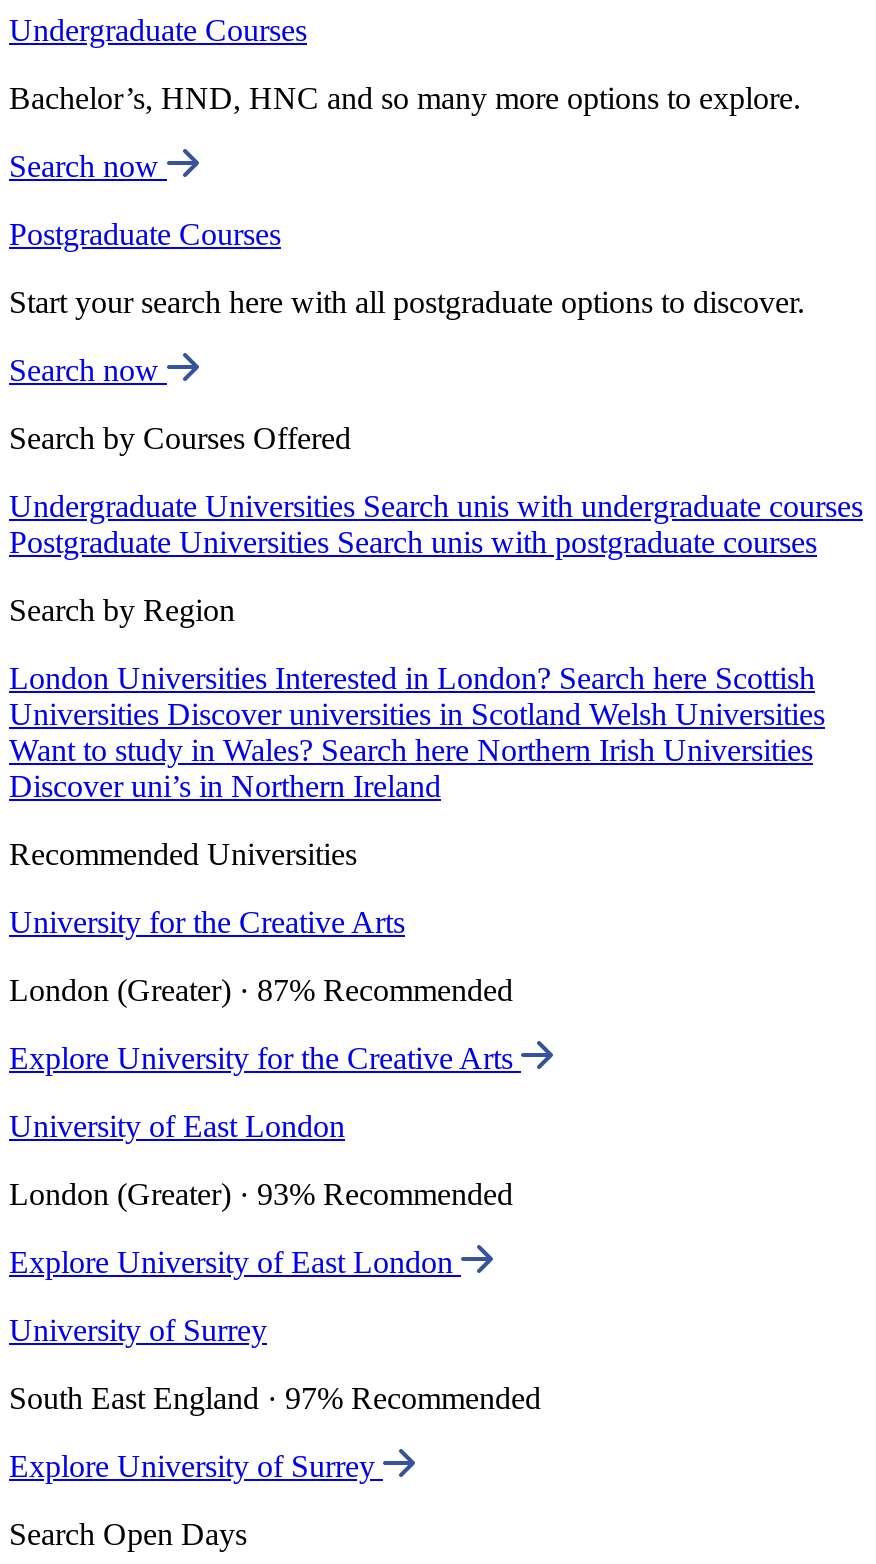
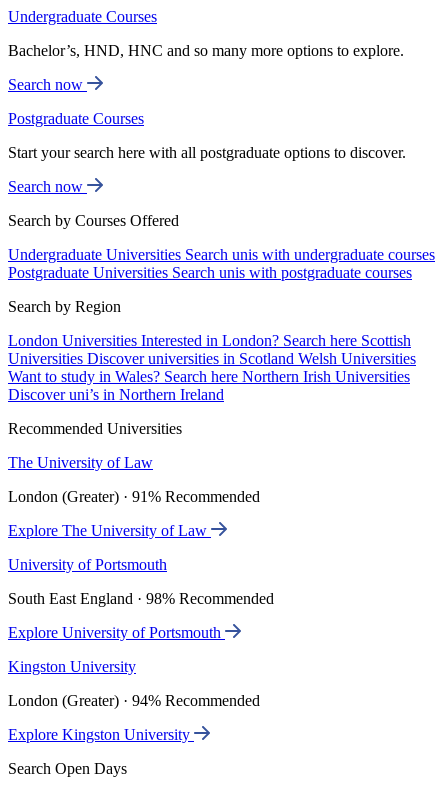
- University for the Creative Arts
+ The University of Law

- London (Greater) · 87% Recommended
+ London (Greater) · 91% Recommended

- Explore University for the Creative Arts
+ Explore The University of Law

- University of East London
+ University of Portsmouth

- London (Greater) · 93% Recommended
+ South East England · 98% Recommended

- Explore University of East London
+ Explore University of Portsmouth

- University of Surrey
+ Kingston University

- South East England · 97% Recommended
+ London (Greater) · 94% Recommended

- Explore University of Surrey
+ Explore Kingston University
